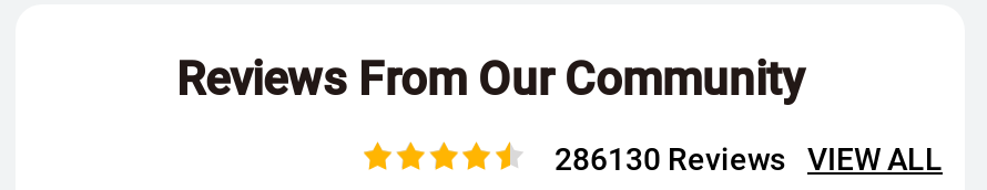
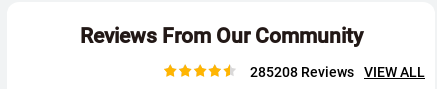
- 286130 Reviews VIEW ALL
+ 285208 Reviews VIEW ALL
